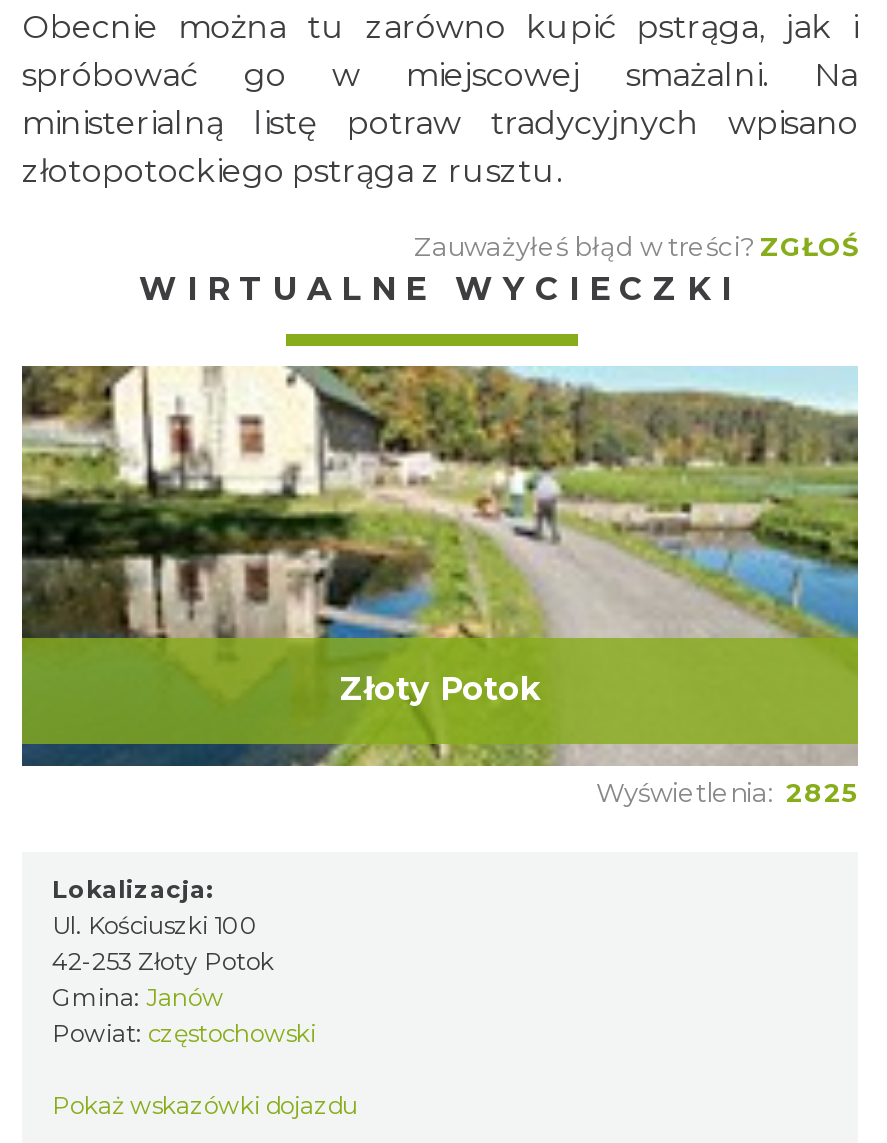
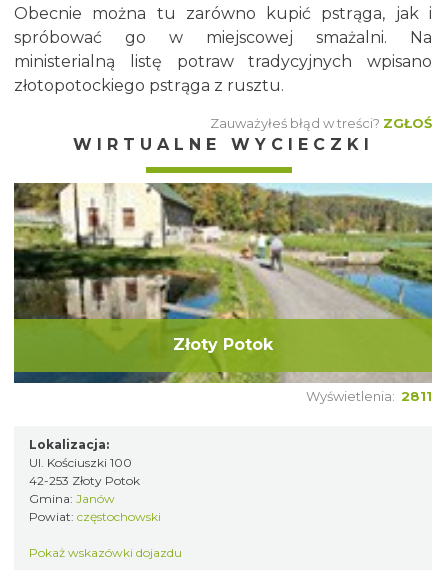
- Wyświetlenia: 2825
+ Wyświetlenia: 2811
